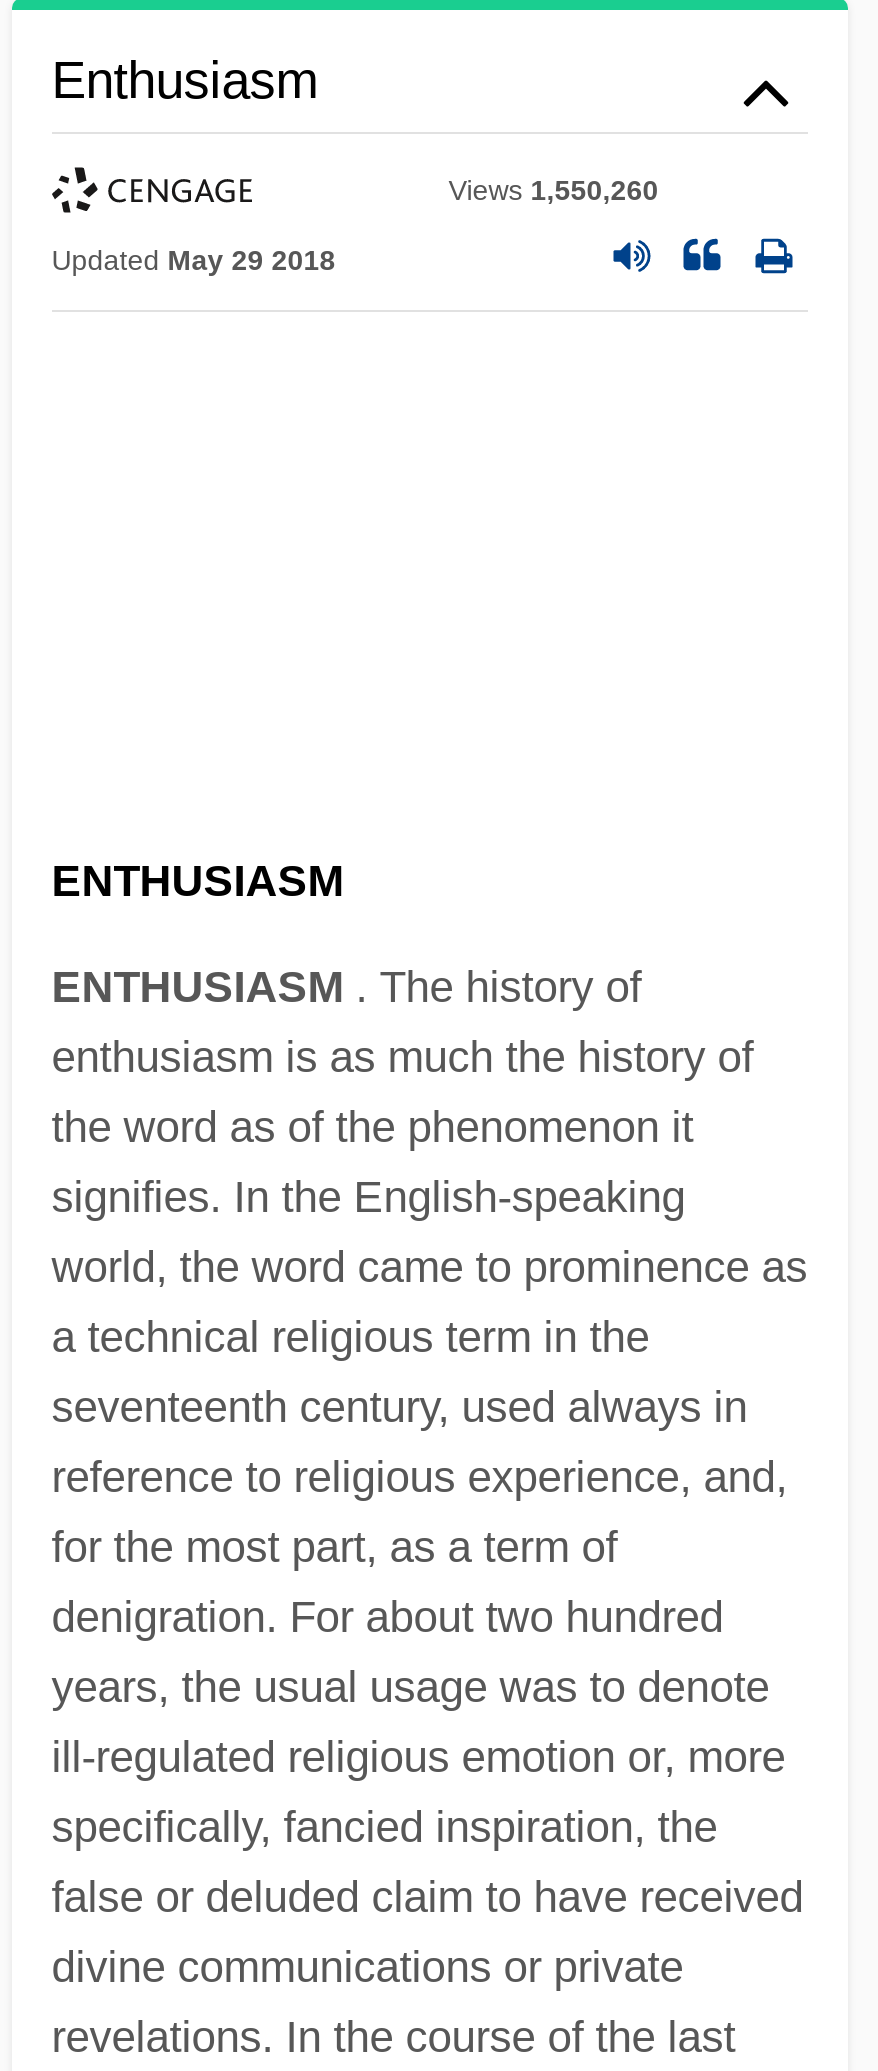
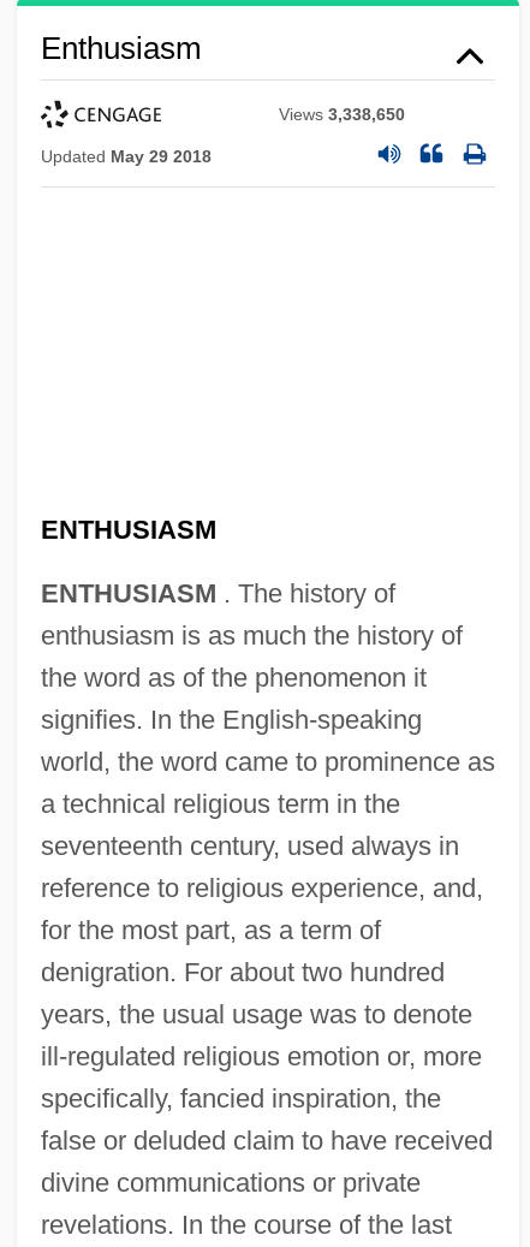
- Views 1,550,260
+ Views 3,338,650
